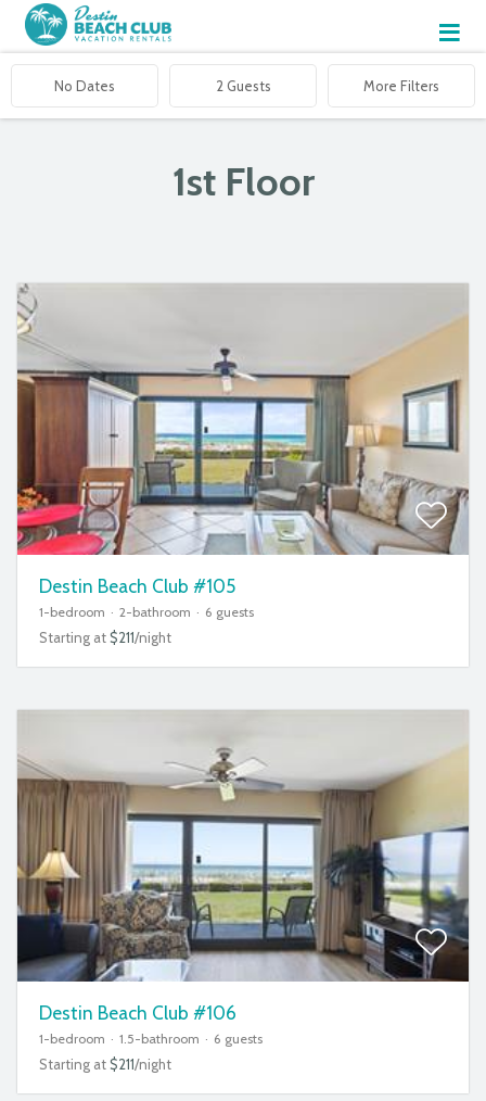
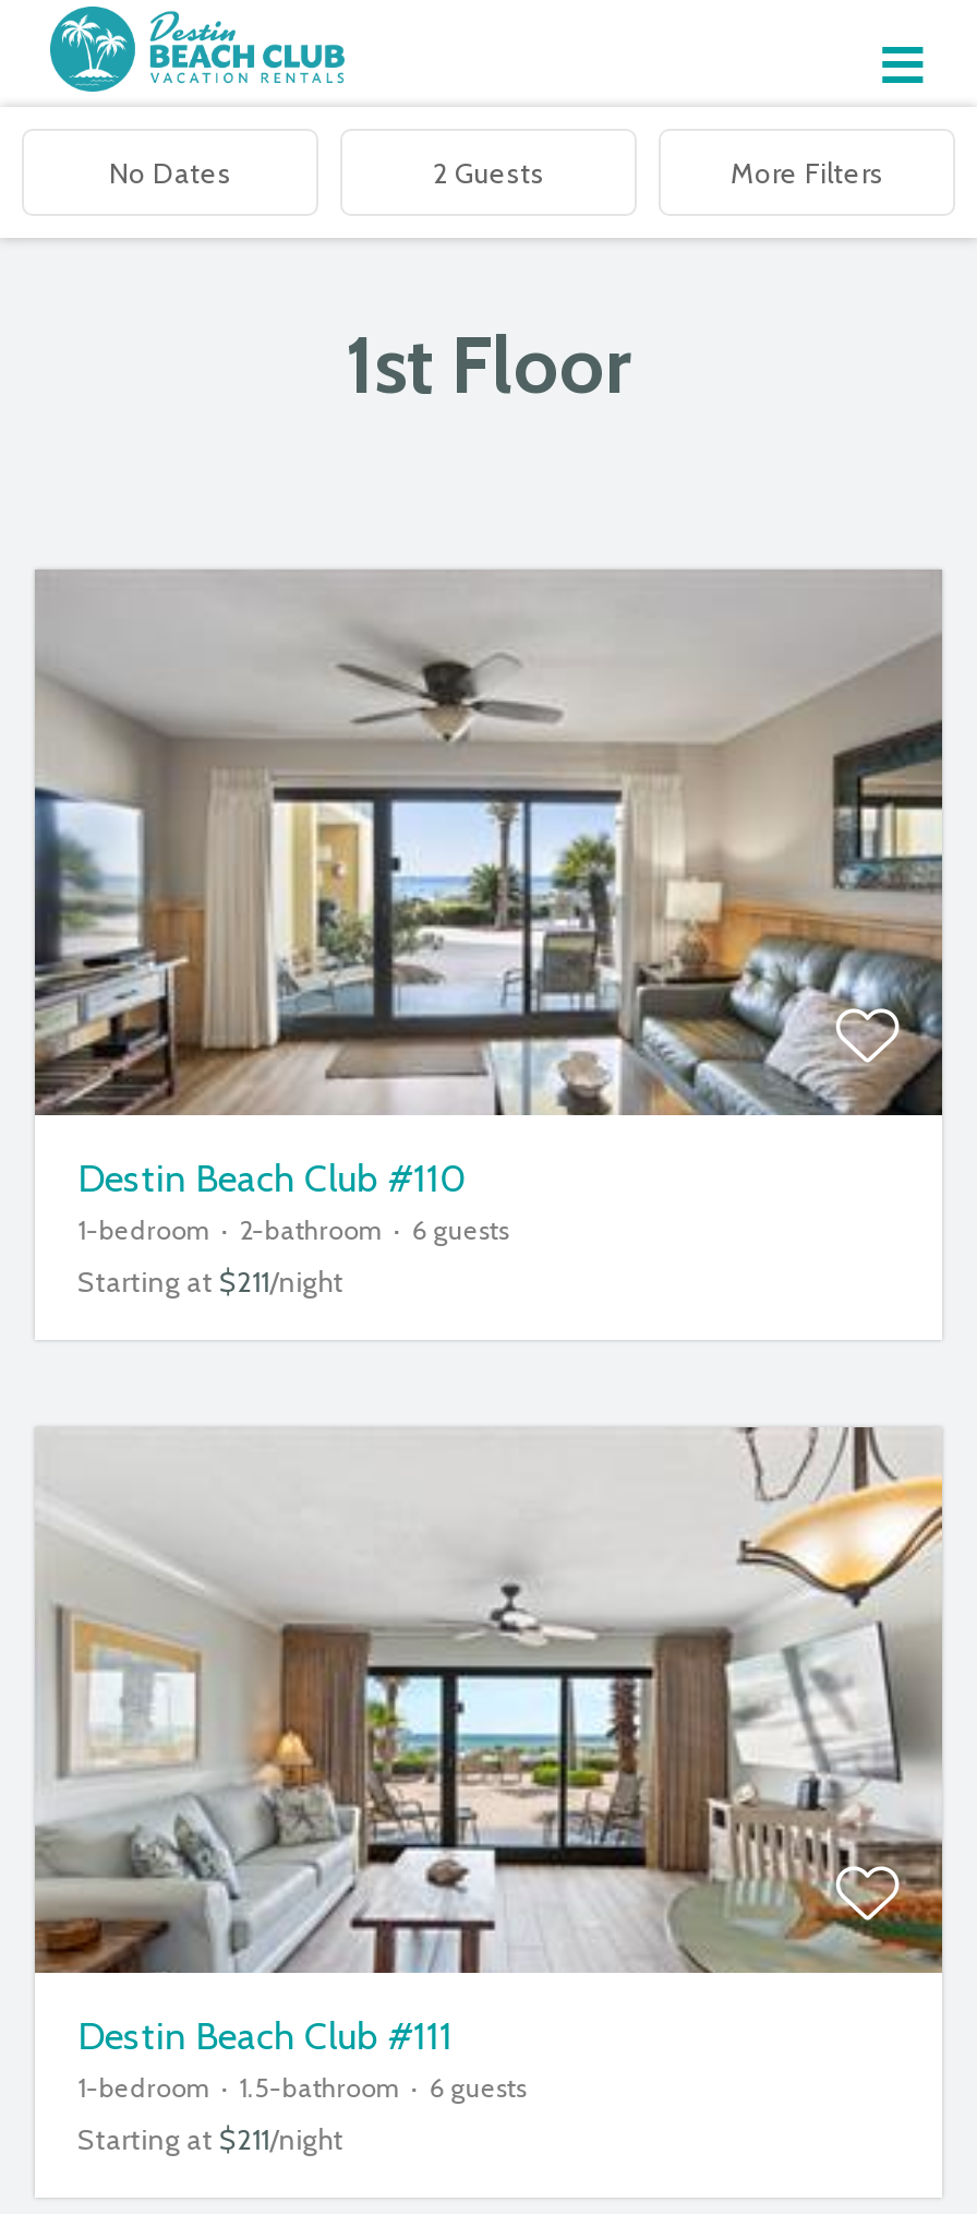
- [image]
- Destin Beach Club #105
+ [image]
+ Destin Beach Club #110

- [image]
- Destin Beach Club #106
+ [image]
+ Destin Beach Club #111
